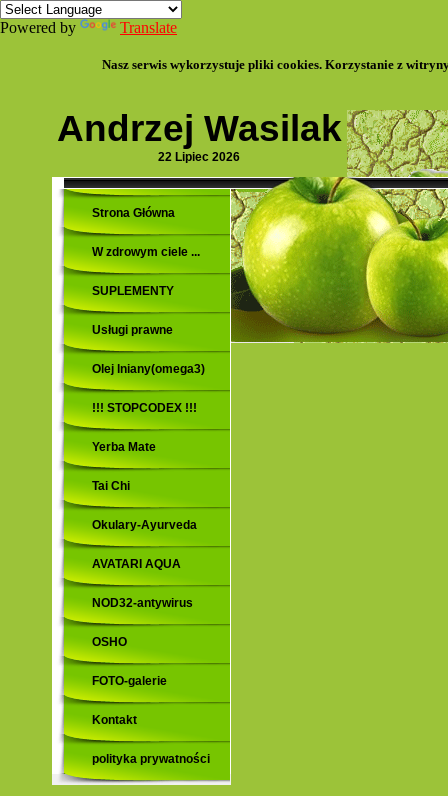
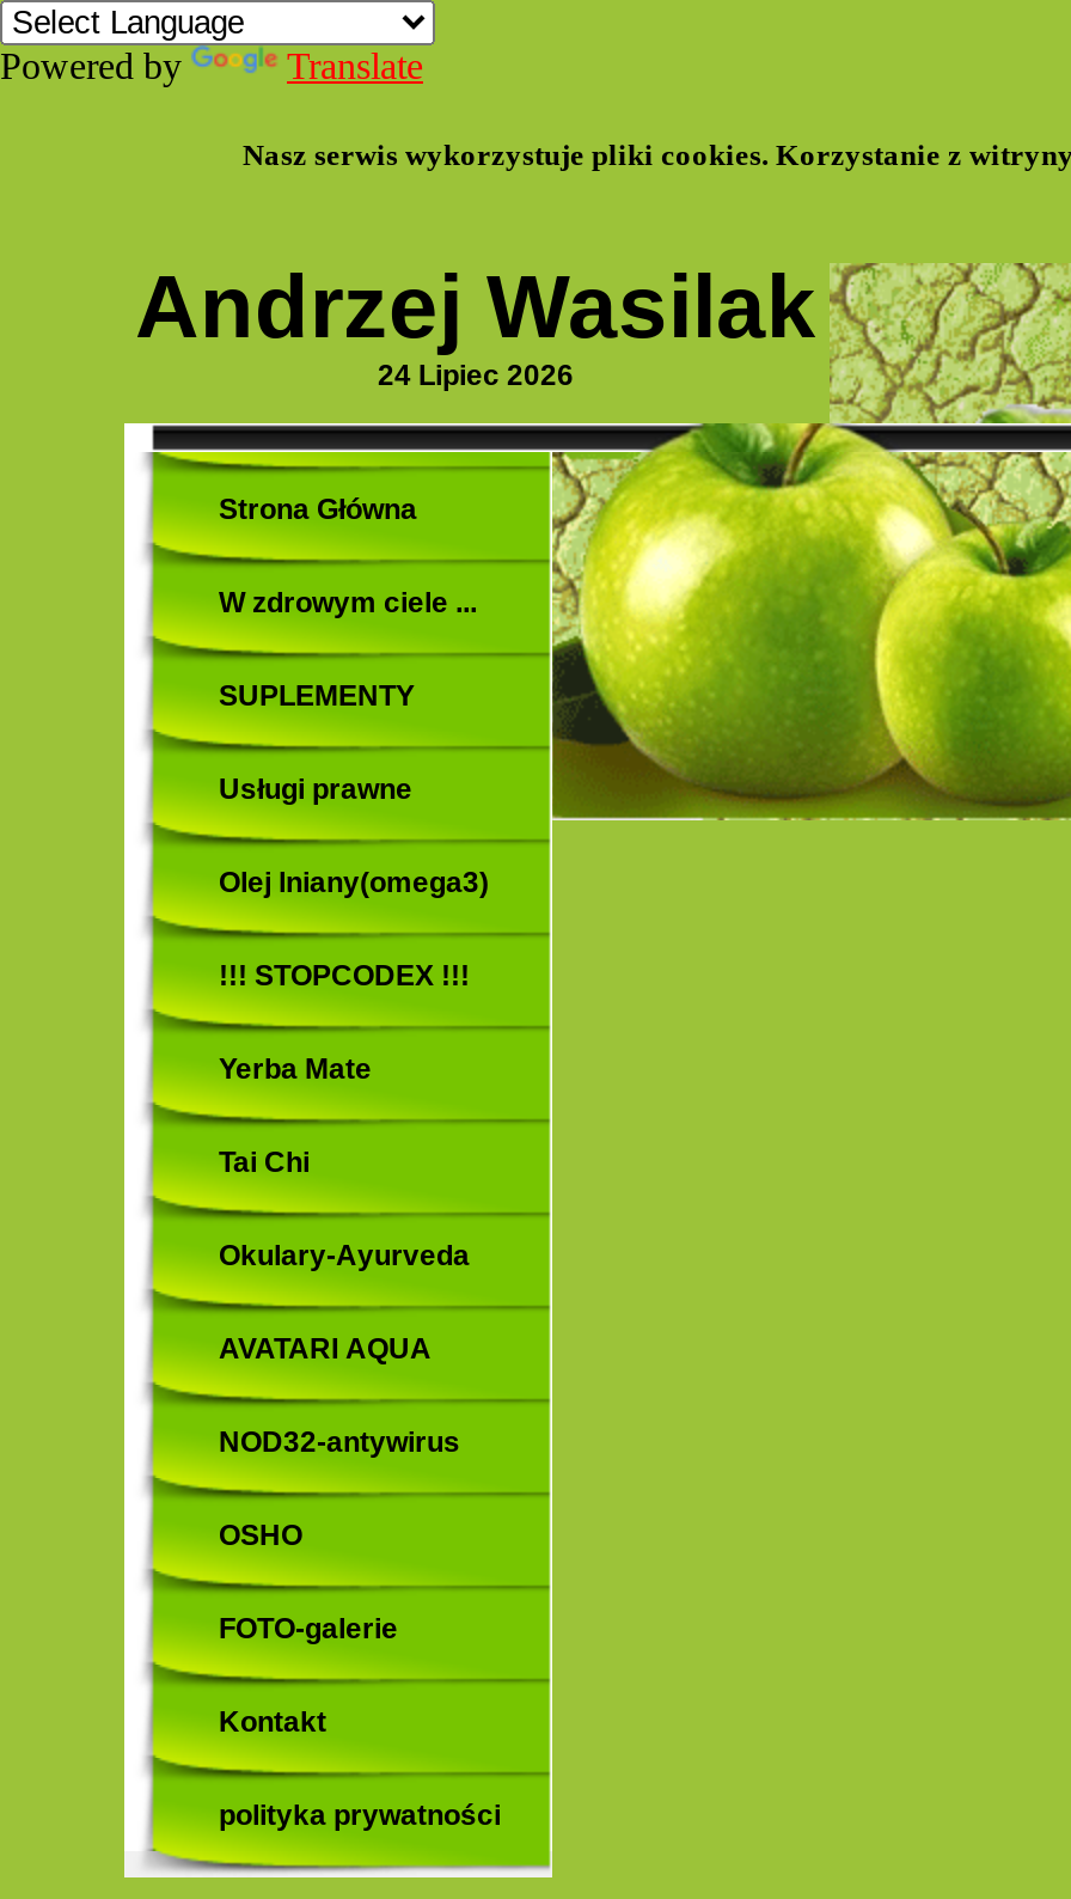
- 22 Lipiec 2026
+ 24 Lipiec 2026
